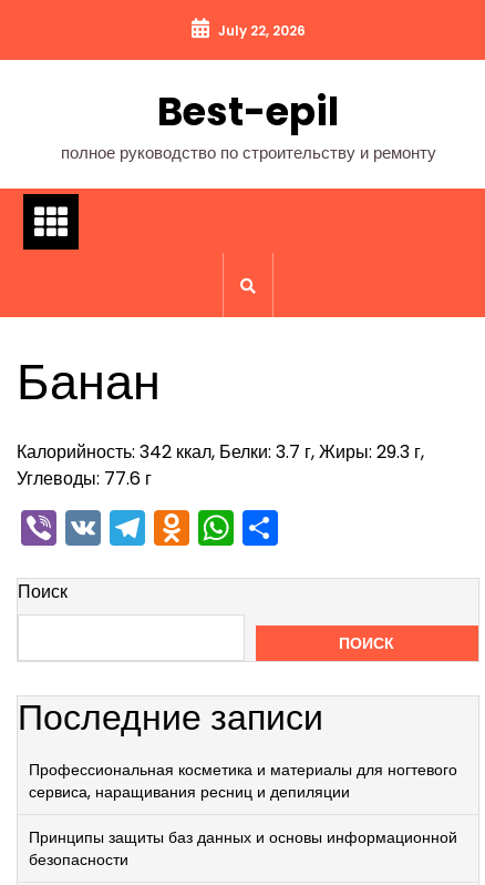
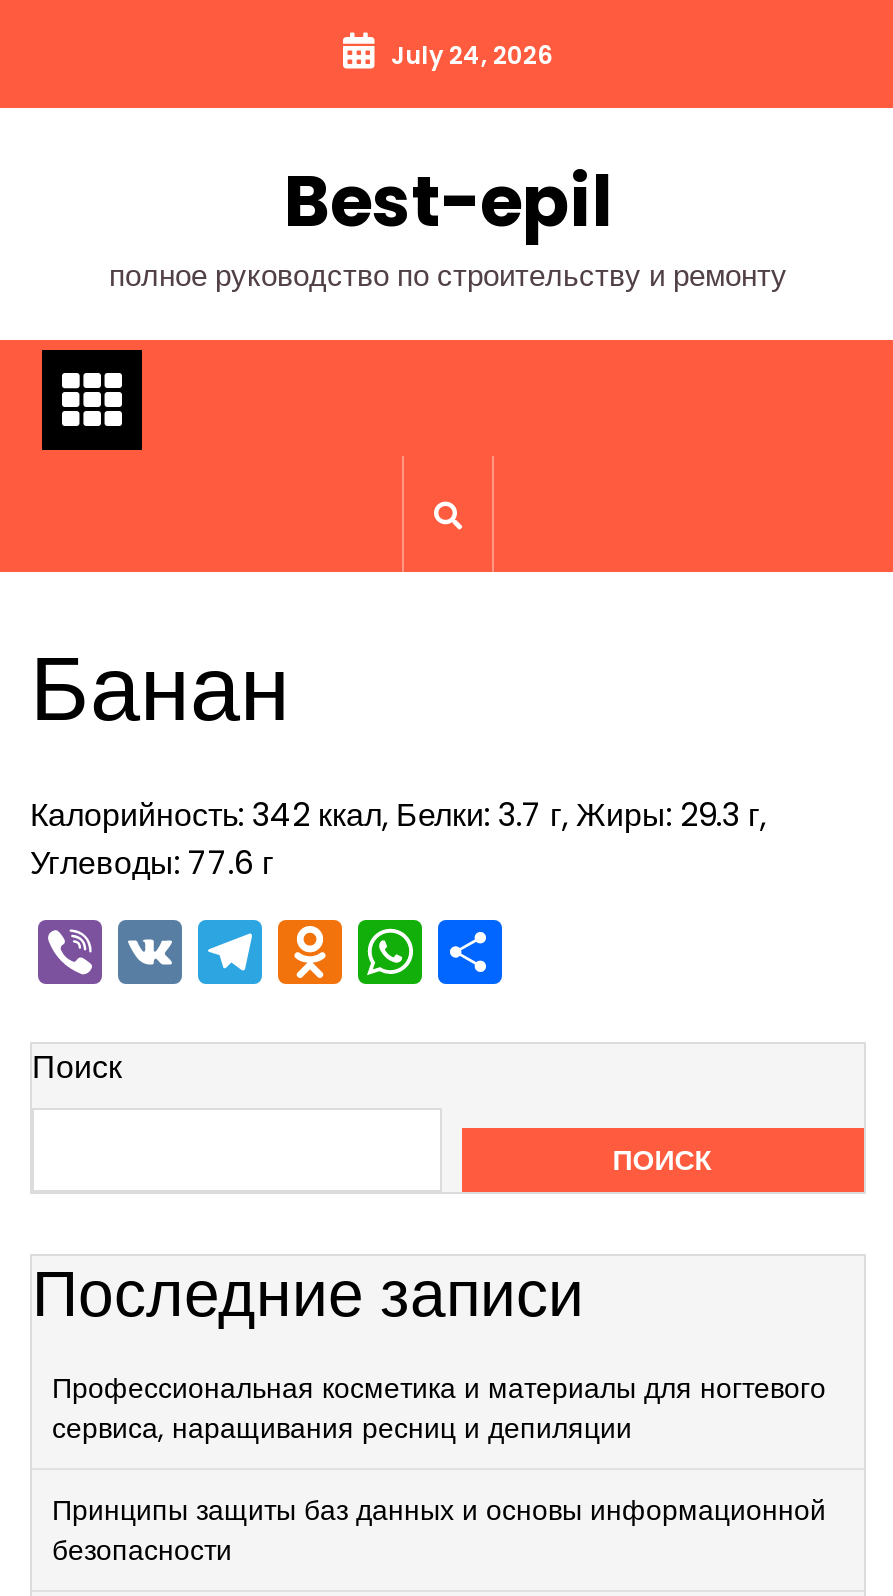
- July 22, 2026
+ July 24, 2026
